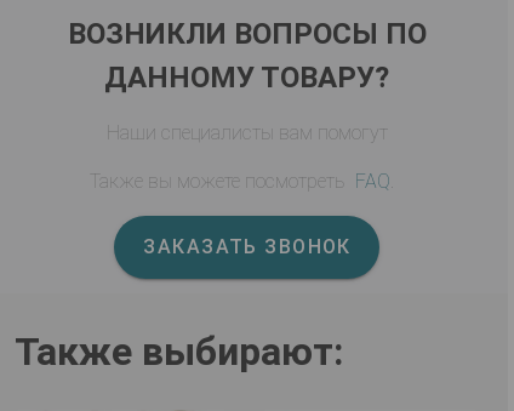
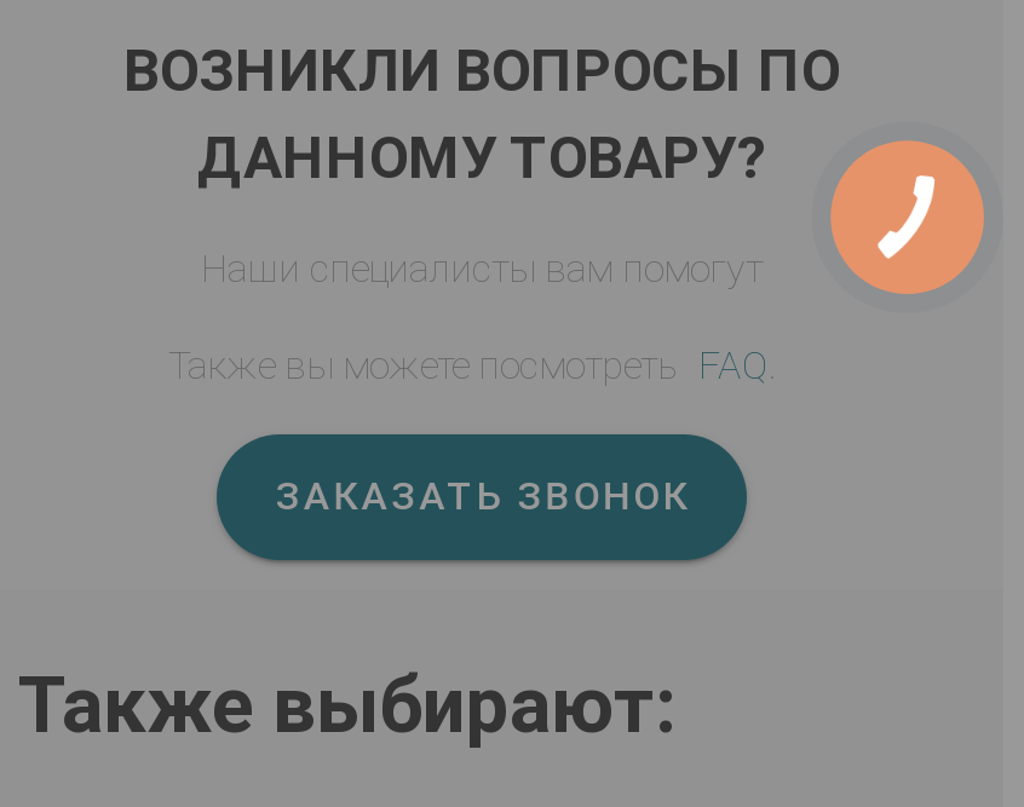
+ [image]
